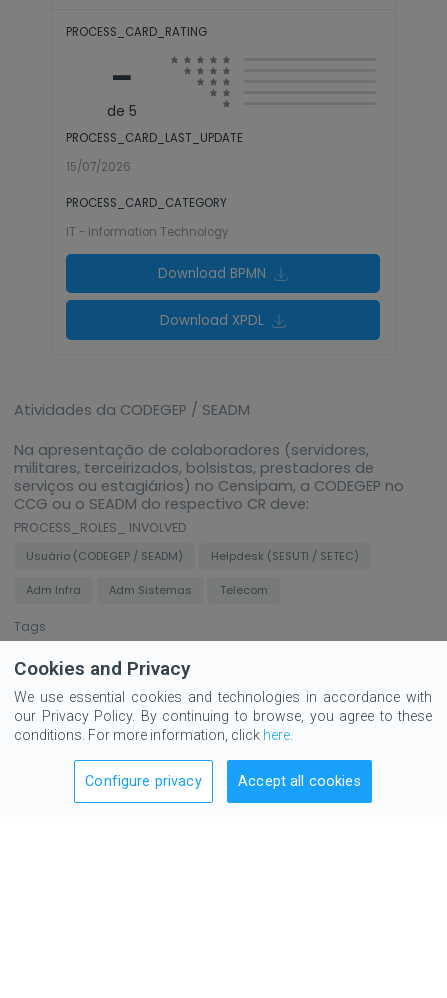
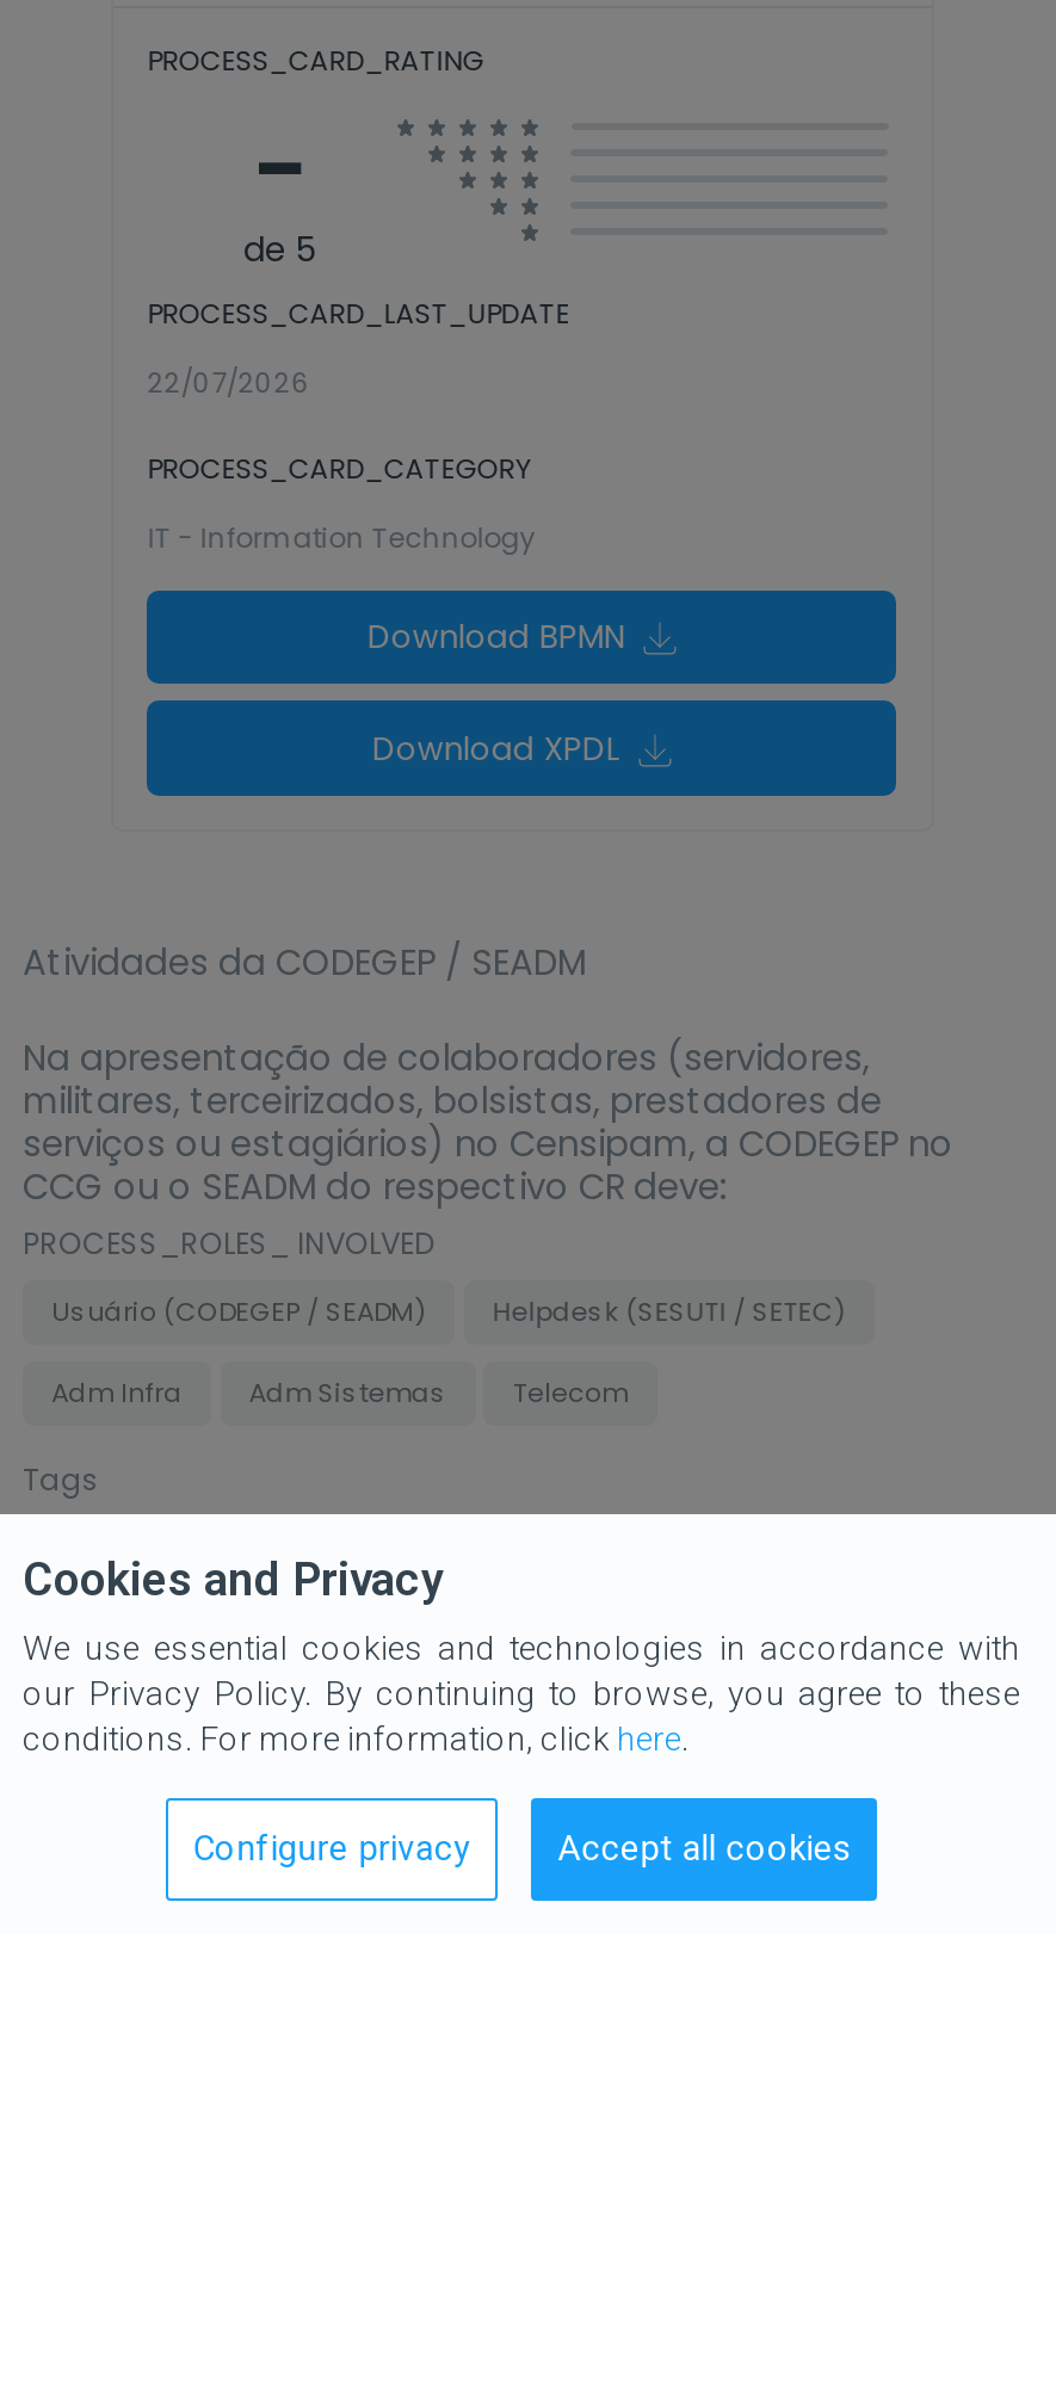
- 15/07/2026
+ 22/07/2026
